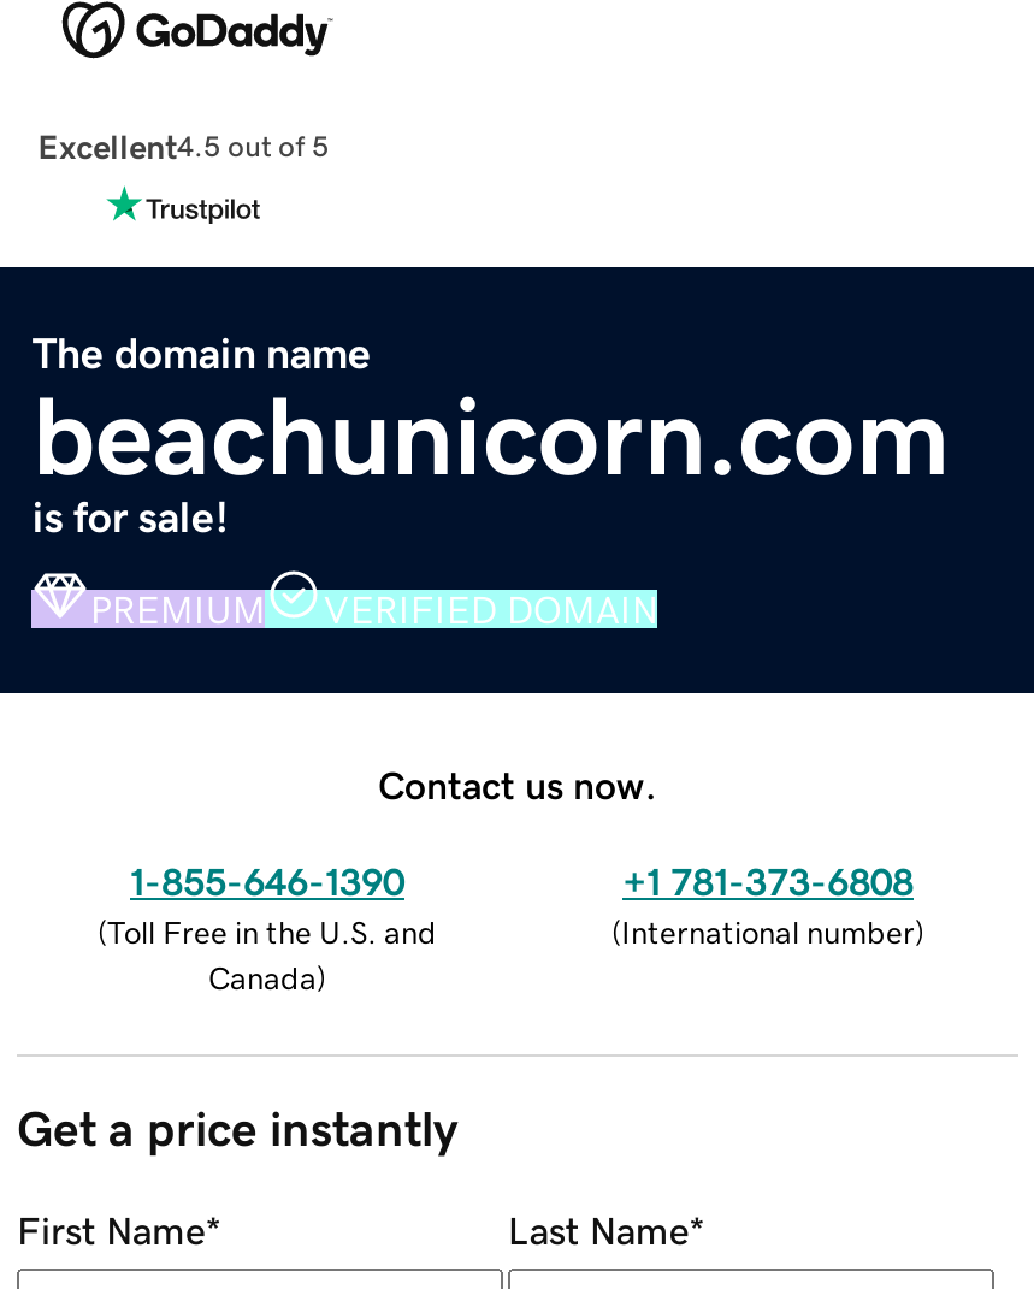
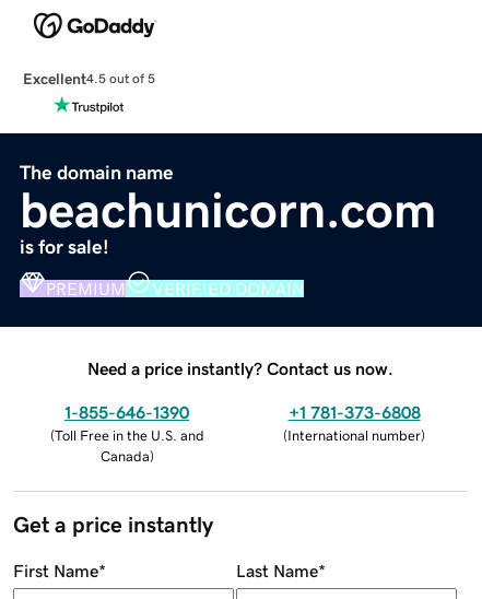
- Contact us now.
+ Need a price instantly? Contact us now.
